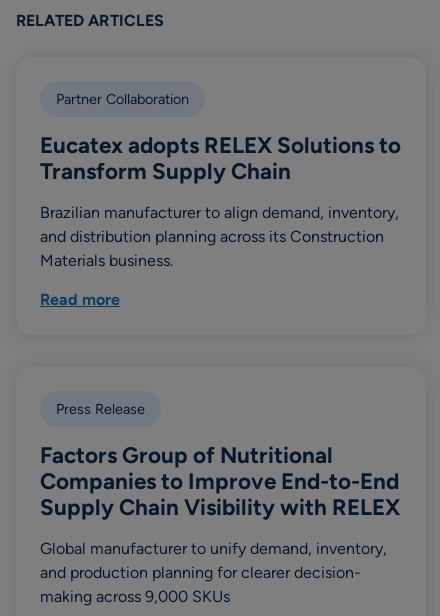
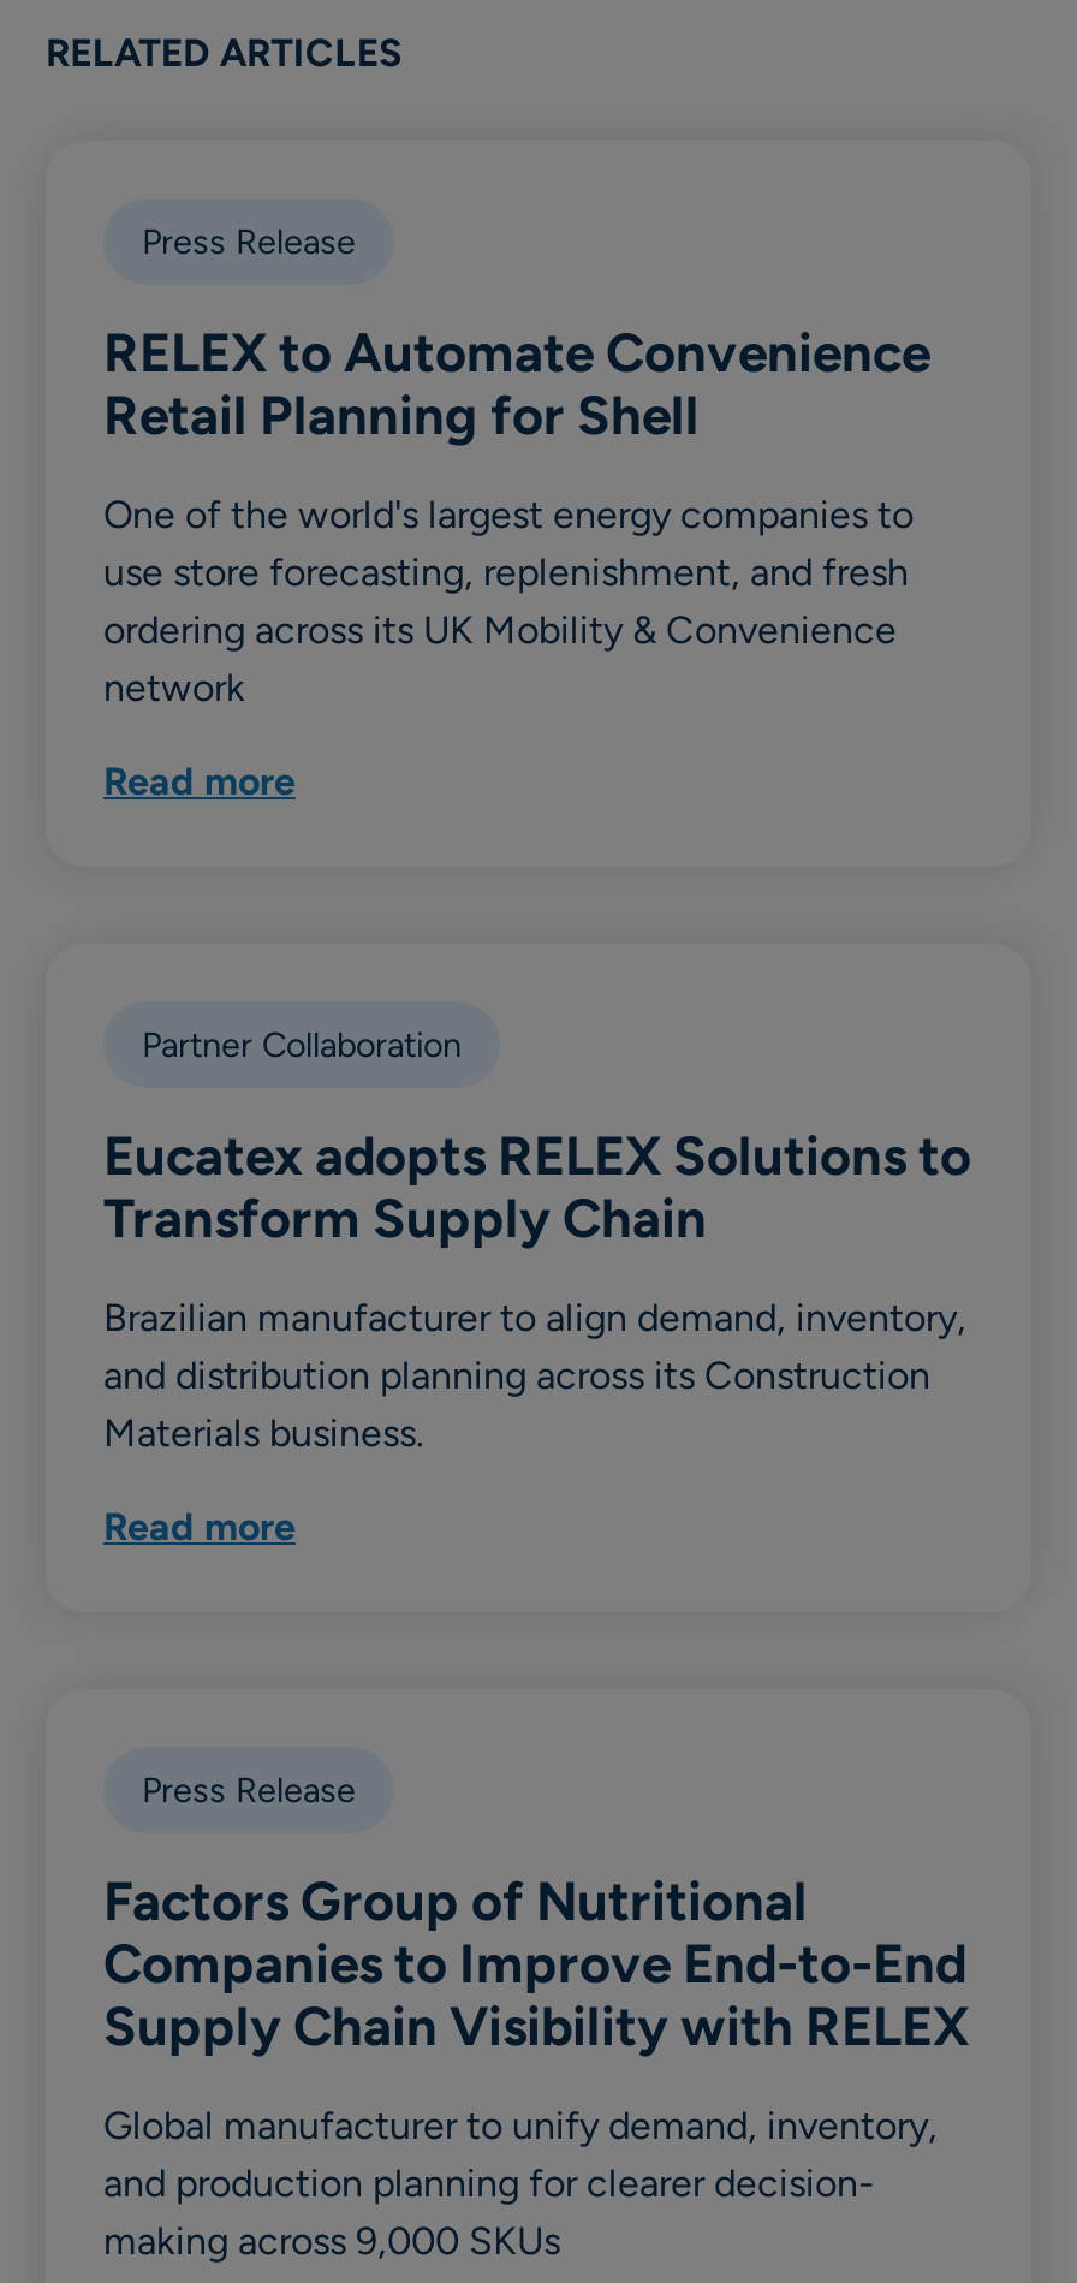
+ Press Release
+ RELEX to Automate Convenience
+ Retail Planning for Shell
+ One of the world's largest energy companies to
+ use store forecasting, replenishment, and fresh
+ ordering across its UK Mobility & Convenience
+ network
+ Read more
